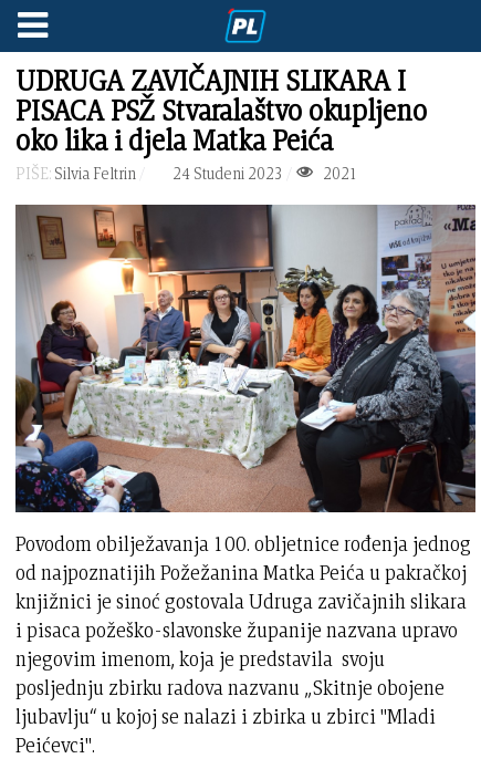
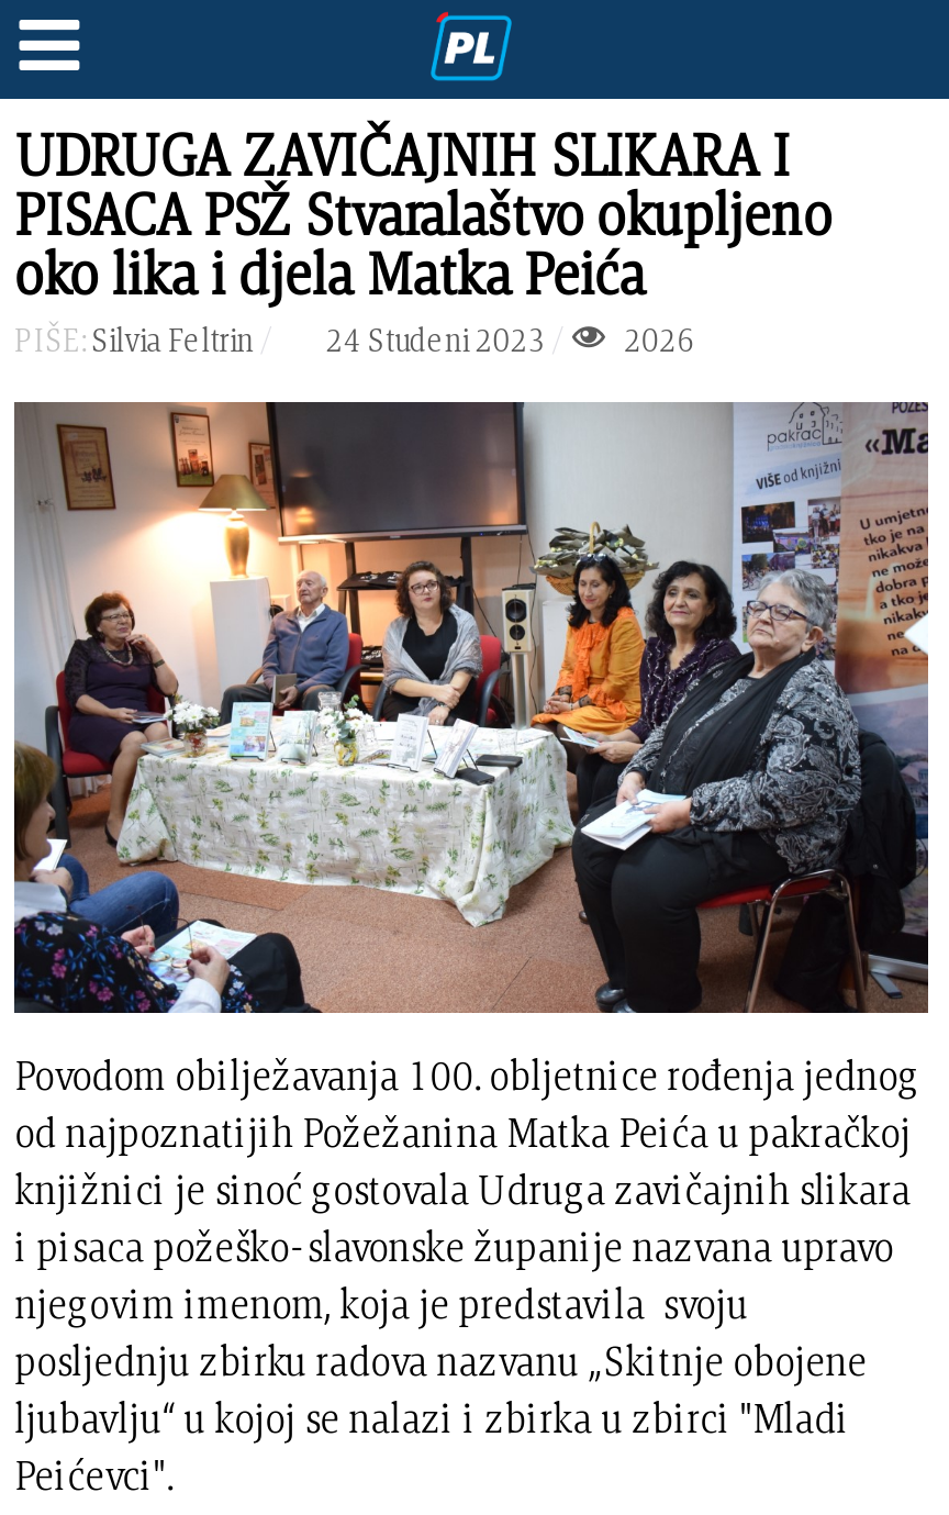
- 2021
+ 2026
